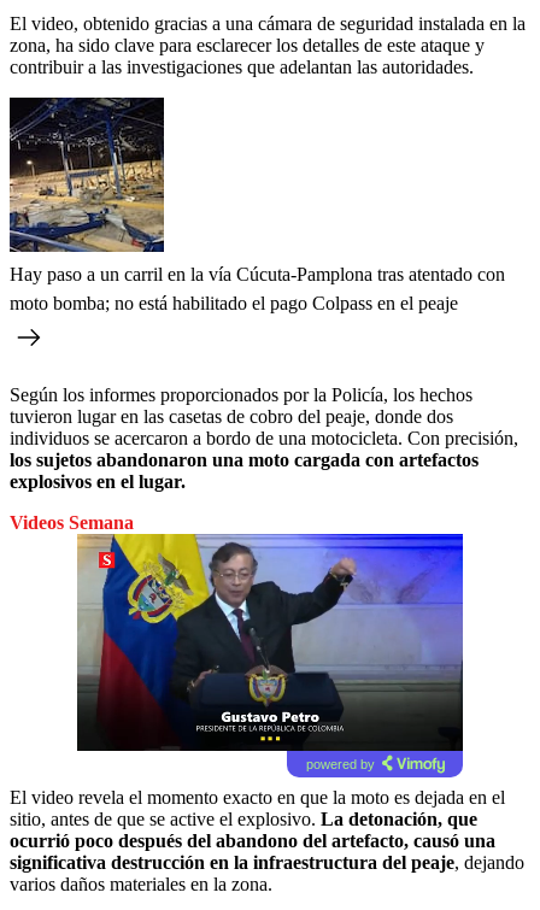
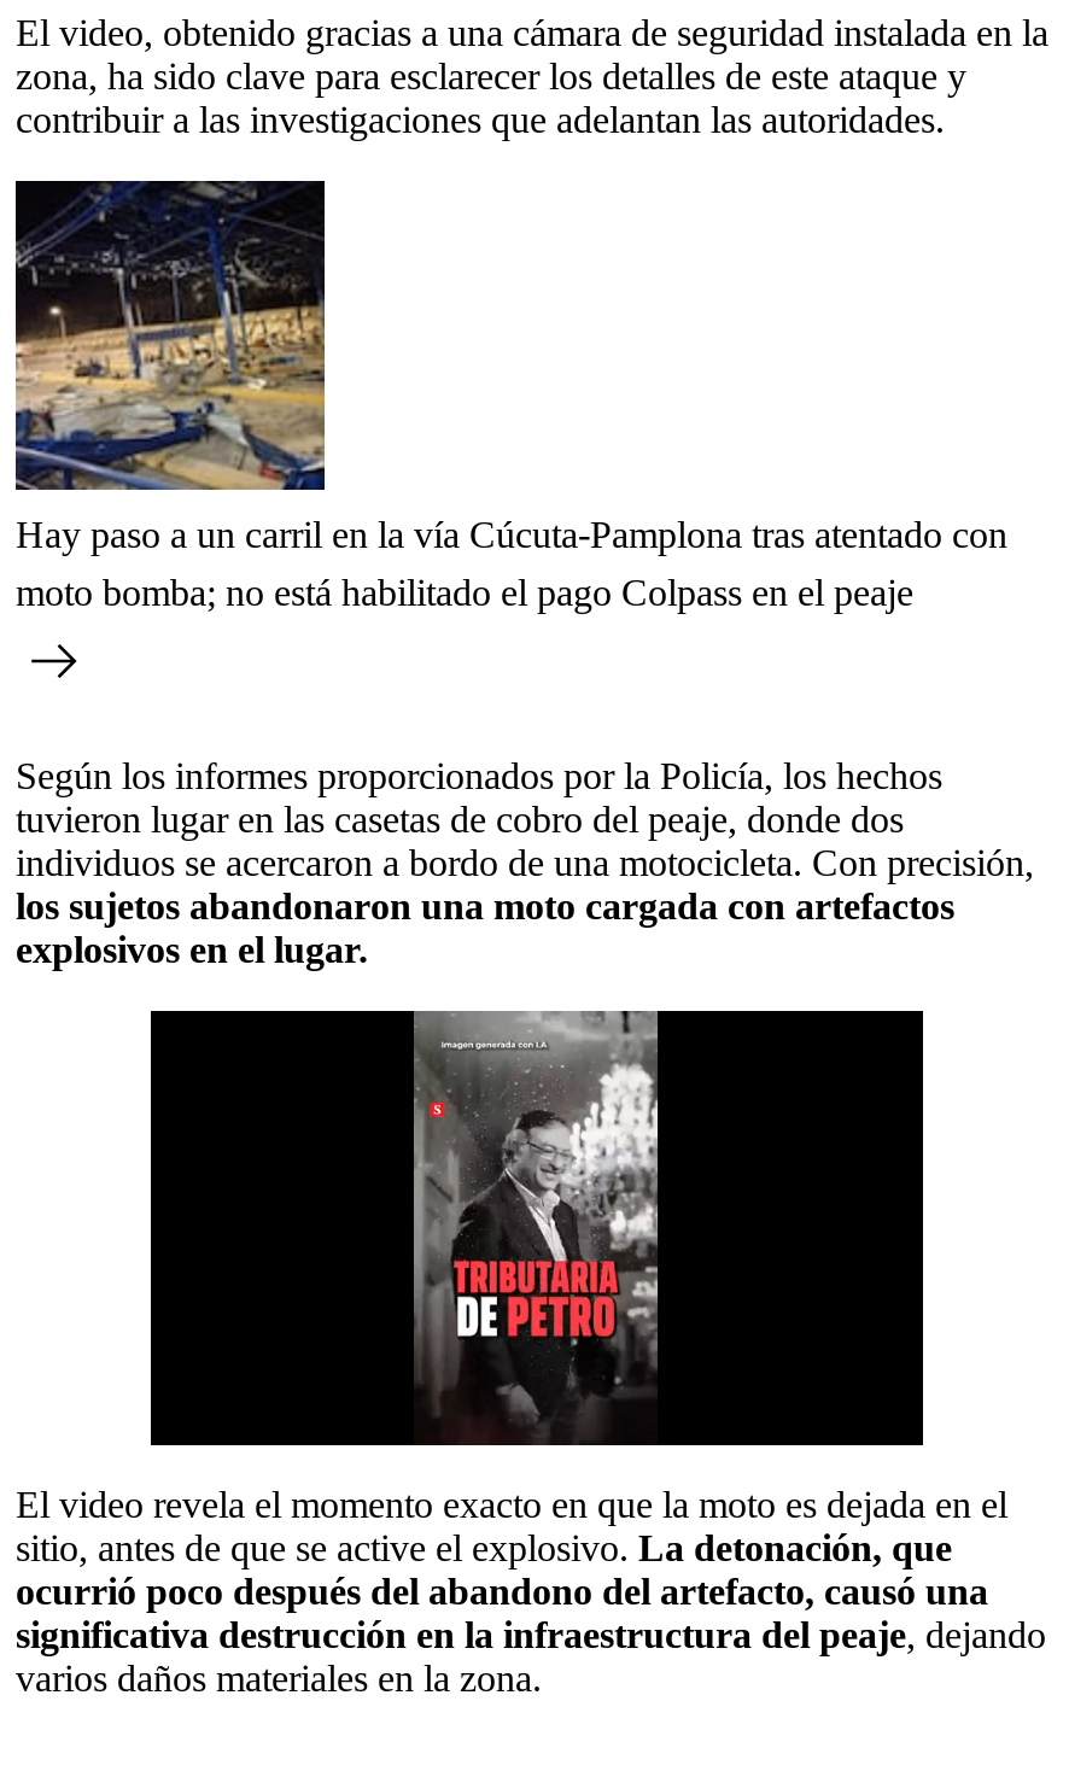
- Videos Semana

- [image]
+ [image]

- powered by
